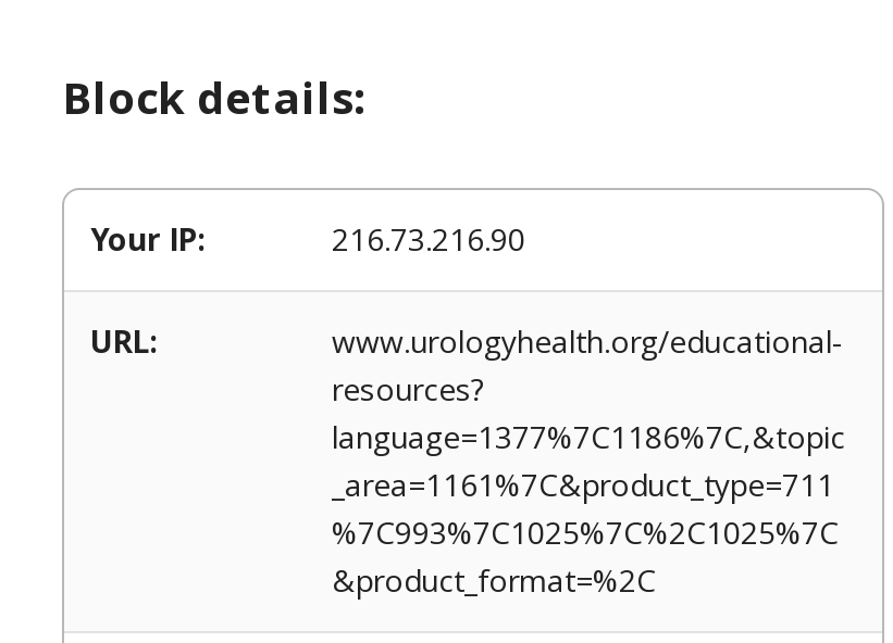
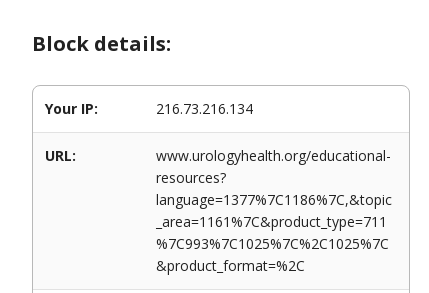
- 216.73.216.90
+ 216.73.216.134
